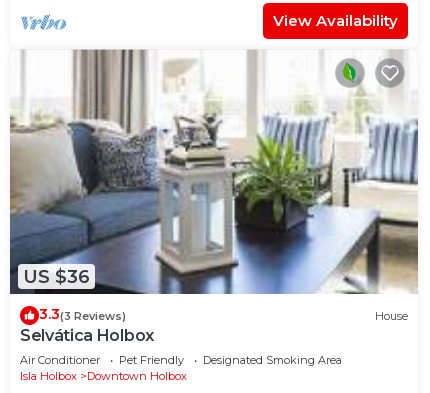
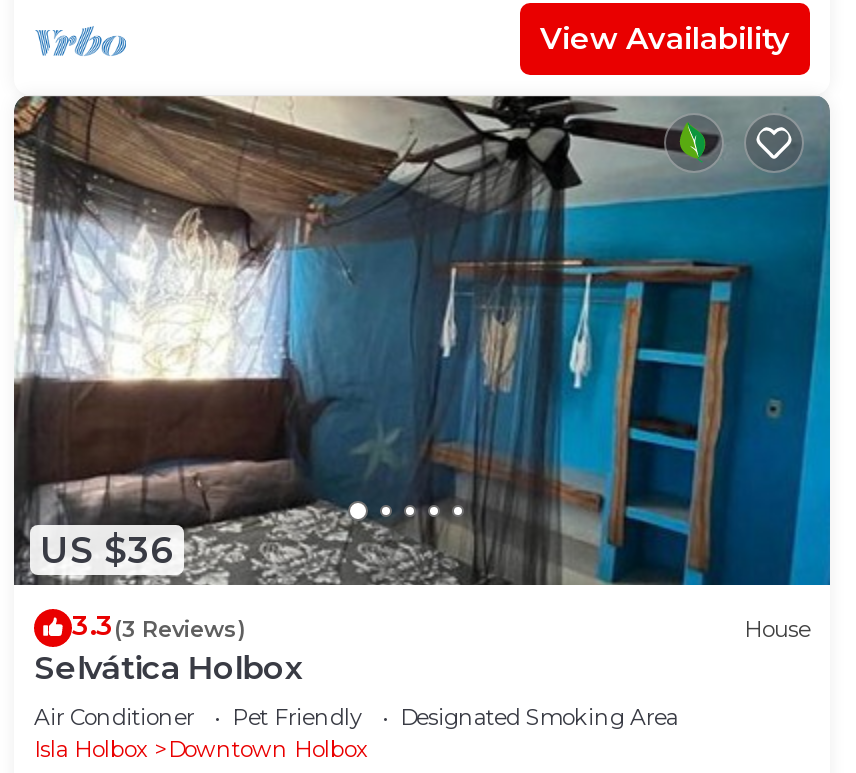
- [image]
+ [image]
